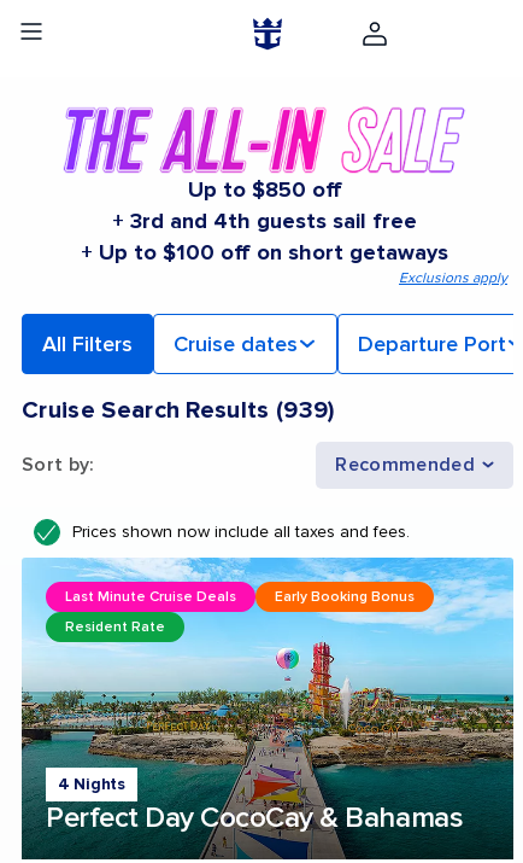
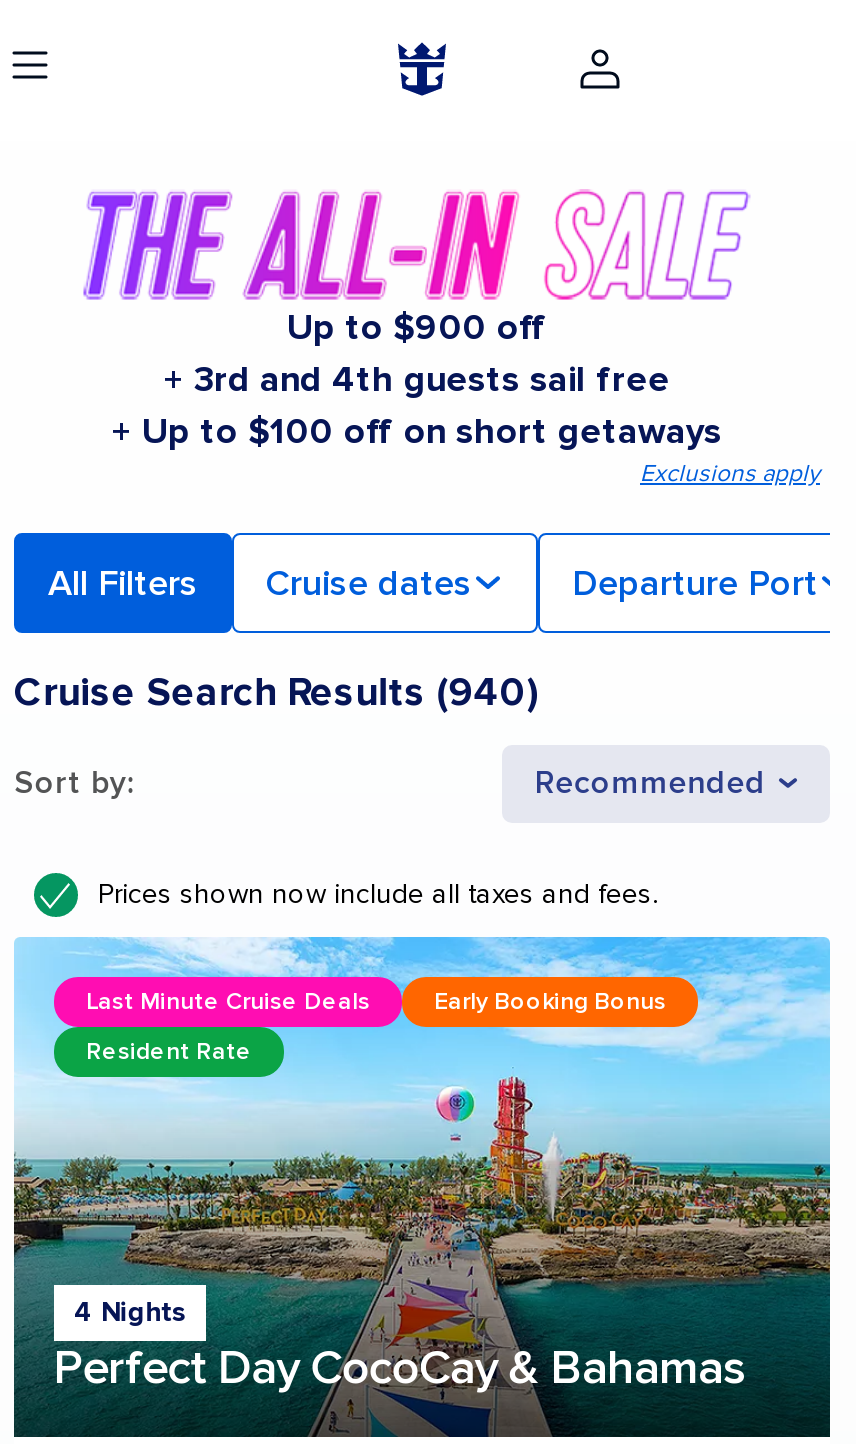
- Up to $850 off
+ Up to $900 off

- Cruise Search Results (939)
+ Cruise Search Results (940)
